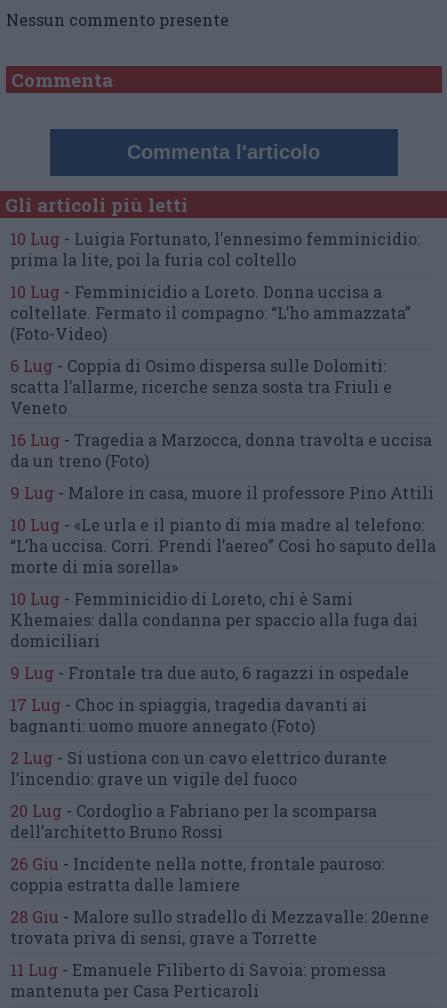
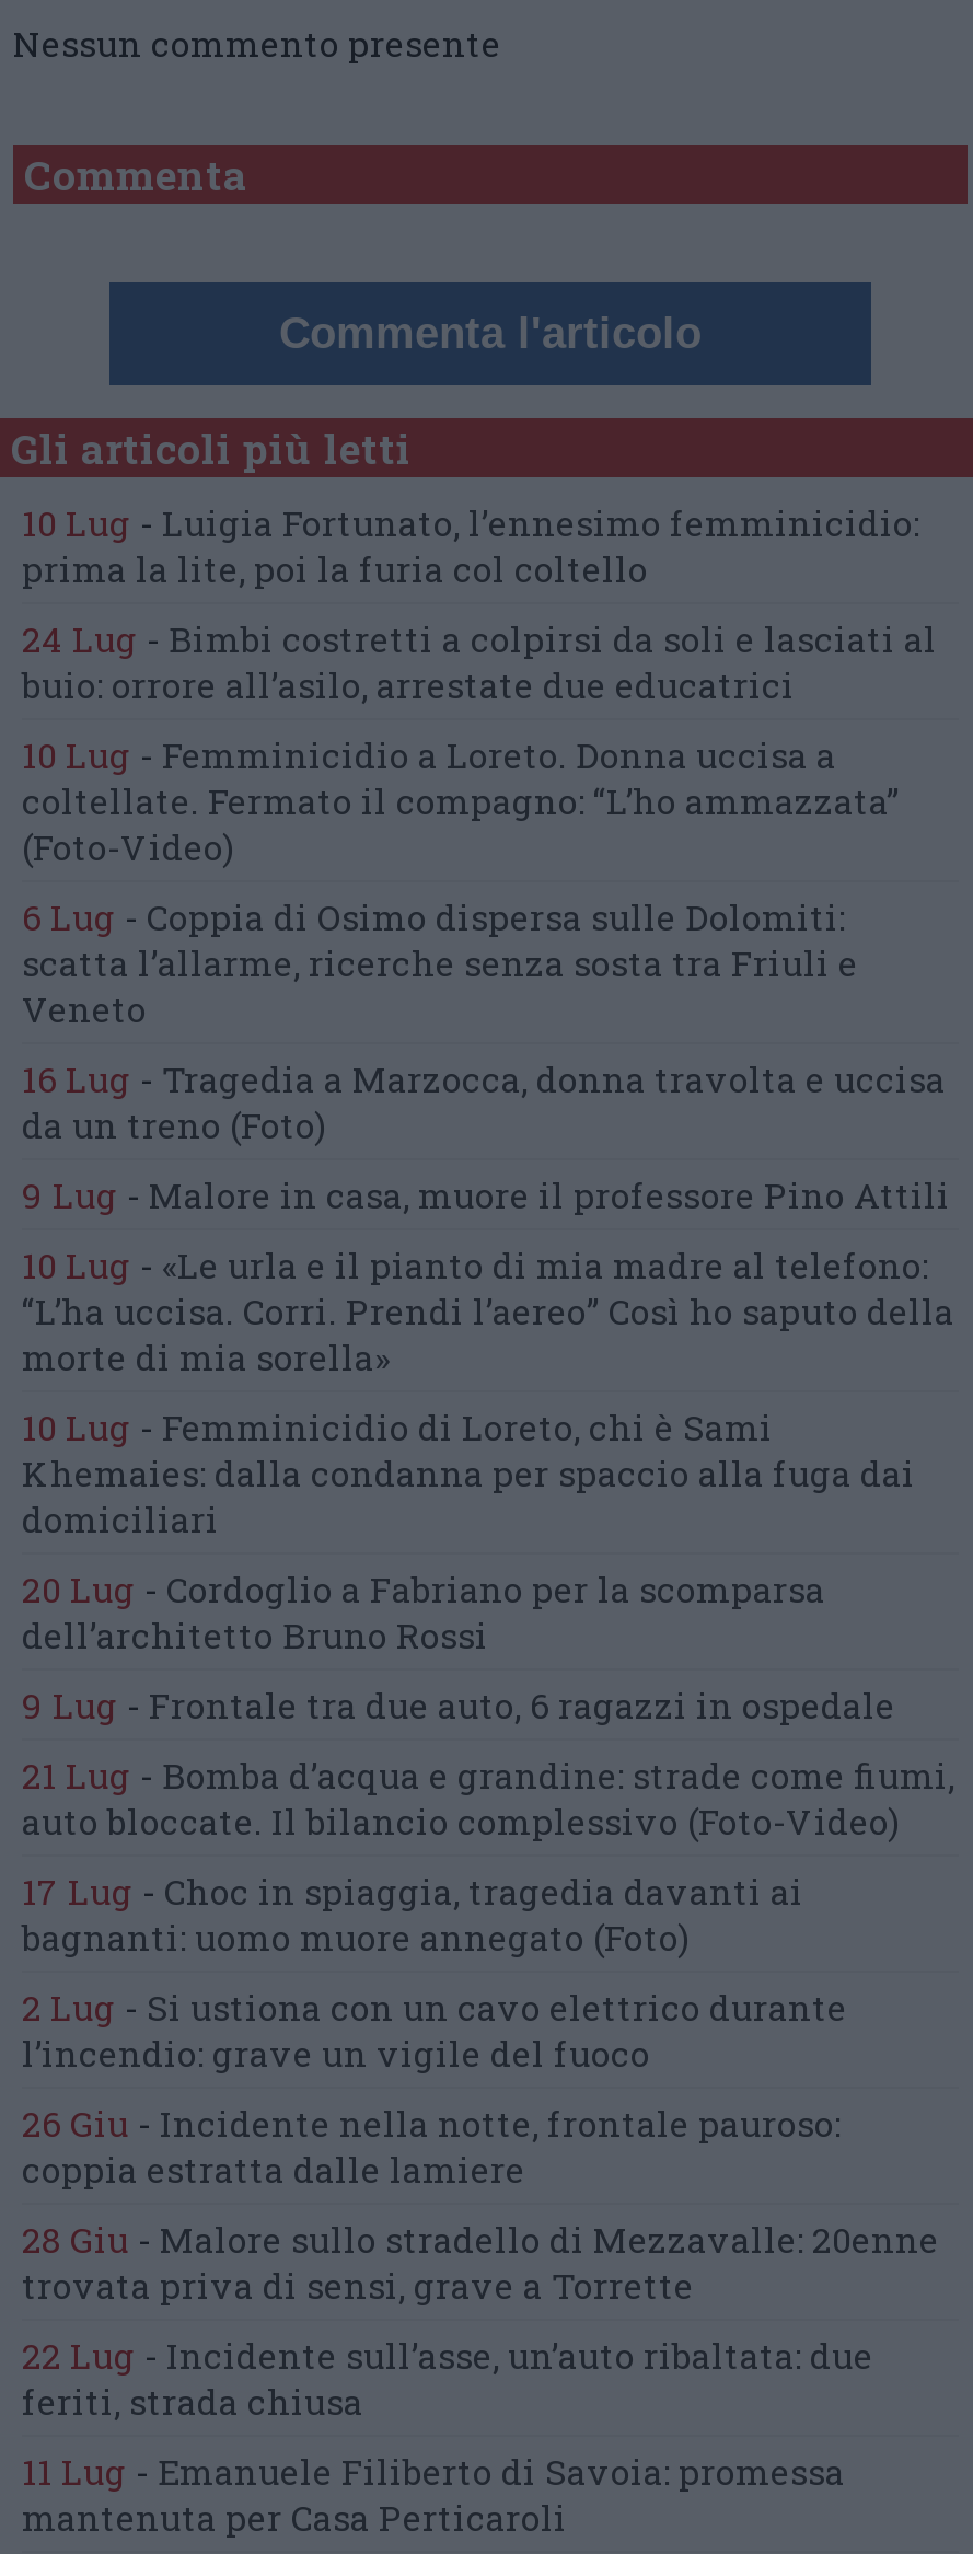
+ 24 Lug - Bimbi costretti a colpirsi da soli e lasciati al
+ buio: orrore all’asilo, arrestate due educatrici

+ 21 Lug - Bomba d’acqua e grandine: strade come fiumi,
+ auto bloccate. Il bilancio complessivo (Foto-Video)

moved up: 20 Lug - Cordoglio a Fabriano per la scomparsa | dell’architetto Bruno Rossi

+ 22 Lug - Incidente sull’asse, un’auto ribaltata: due
+ feriti, strada chiusa
